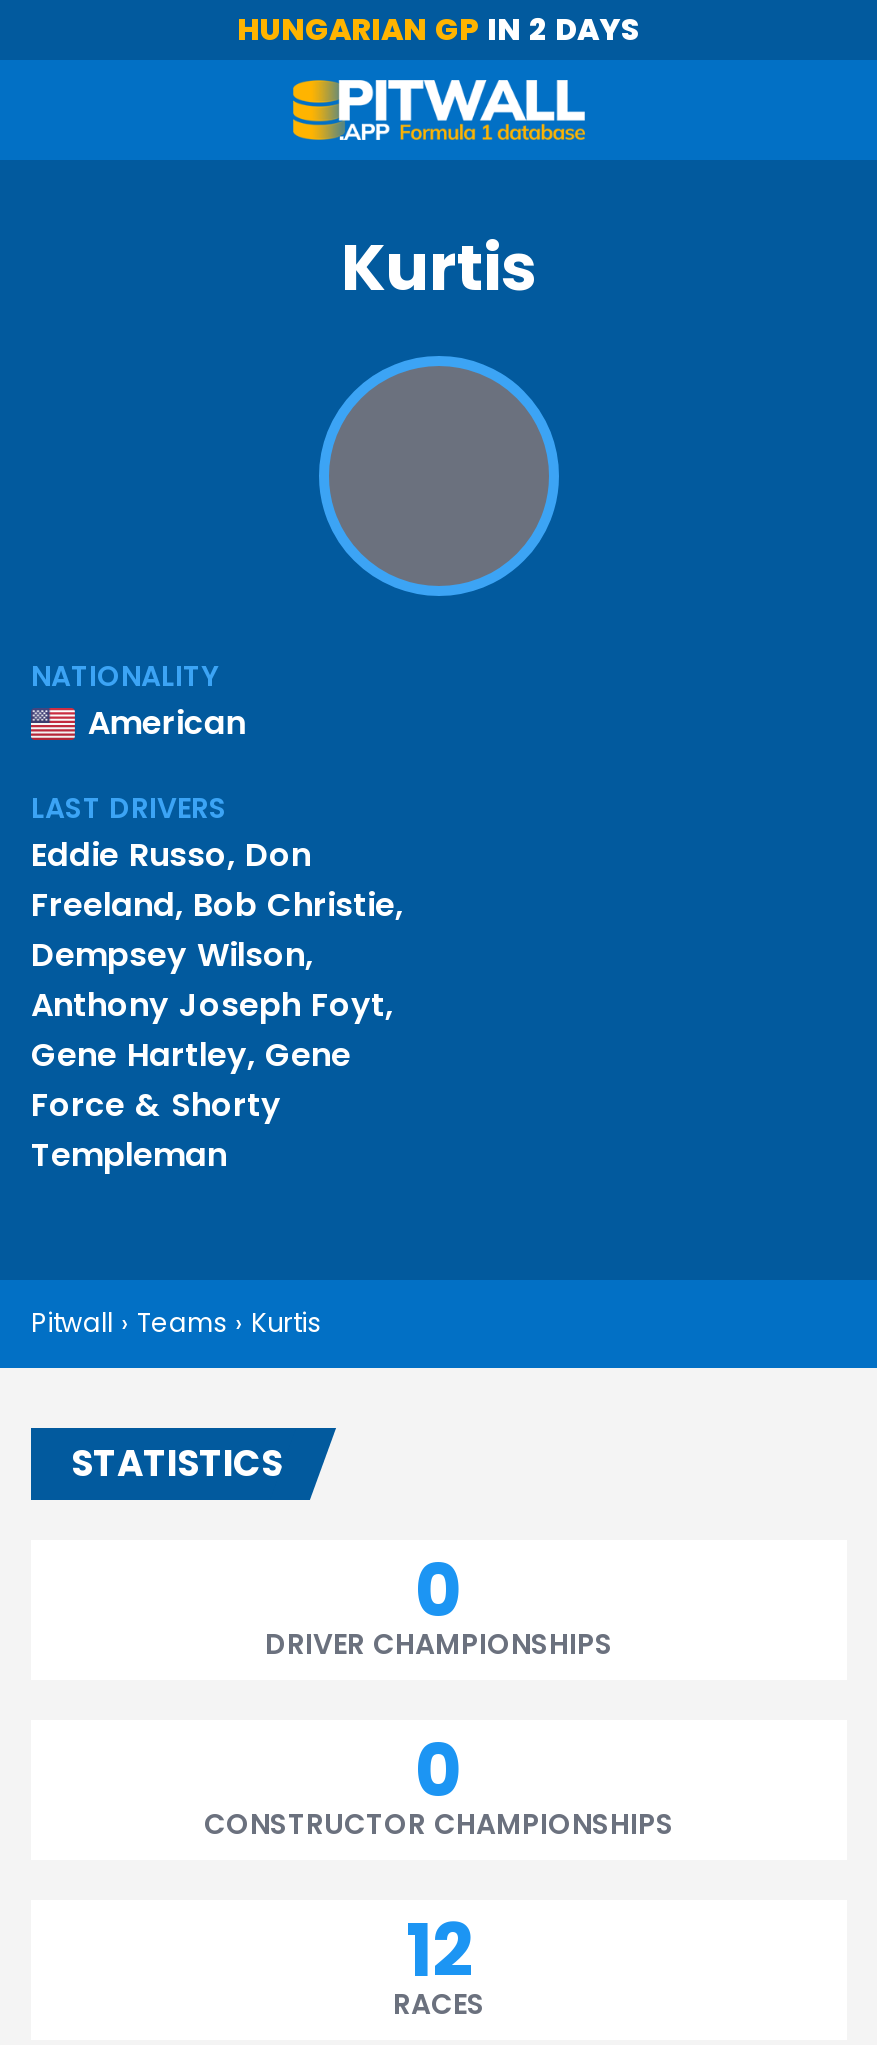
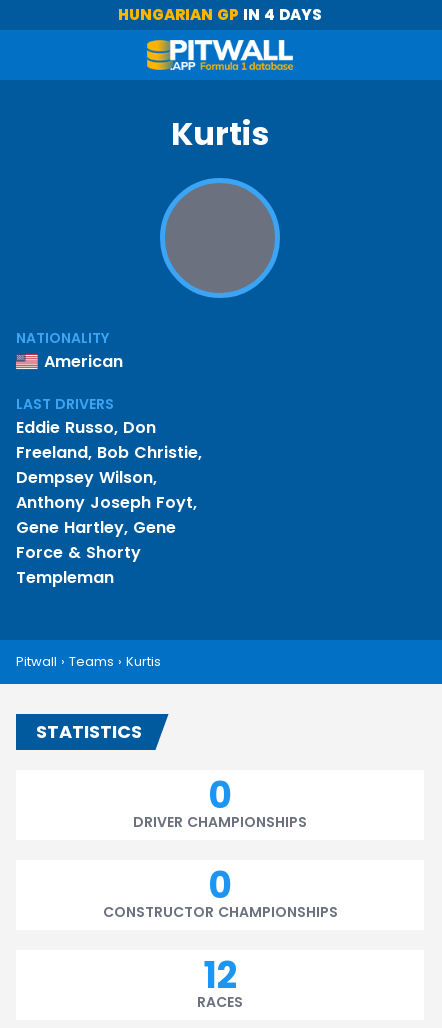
- HUNGARIAN GP IN 2 DAYS
+ HUNGARIAN GP IN 4 DAYS
